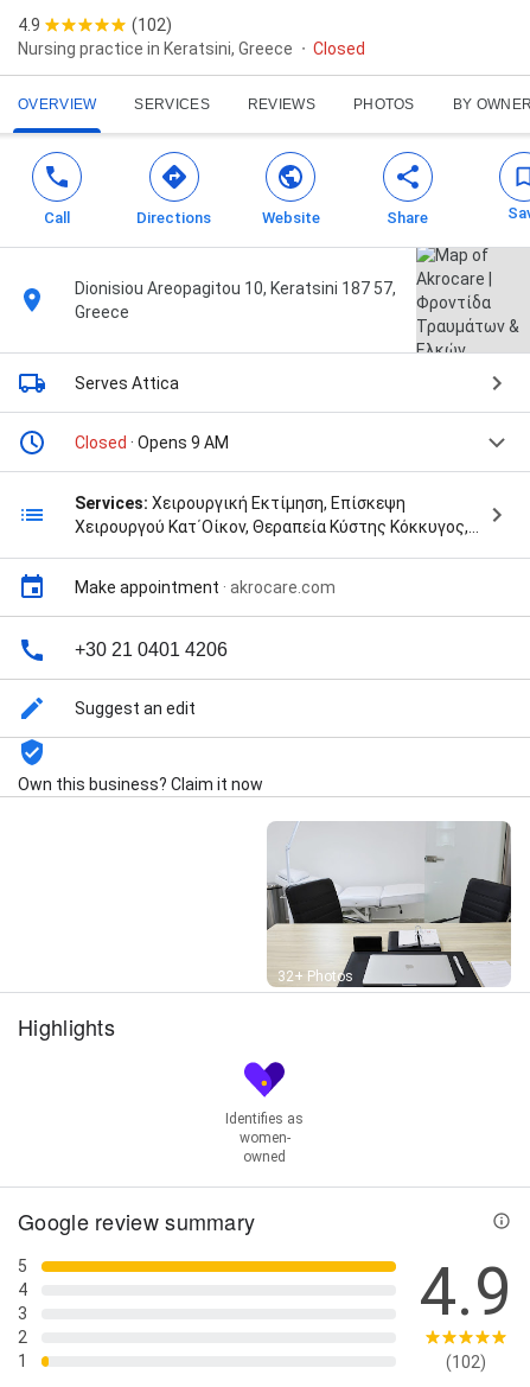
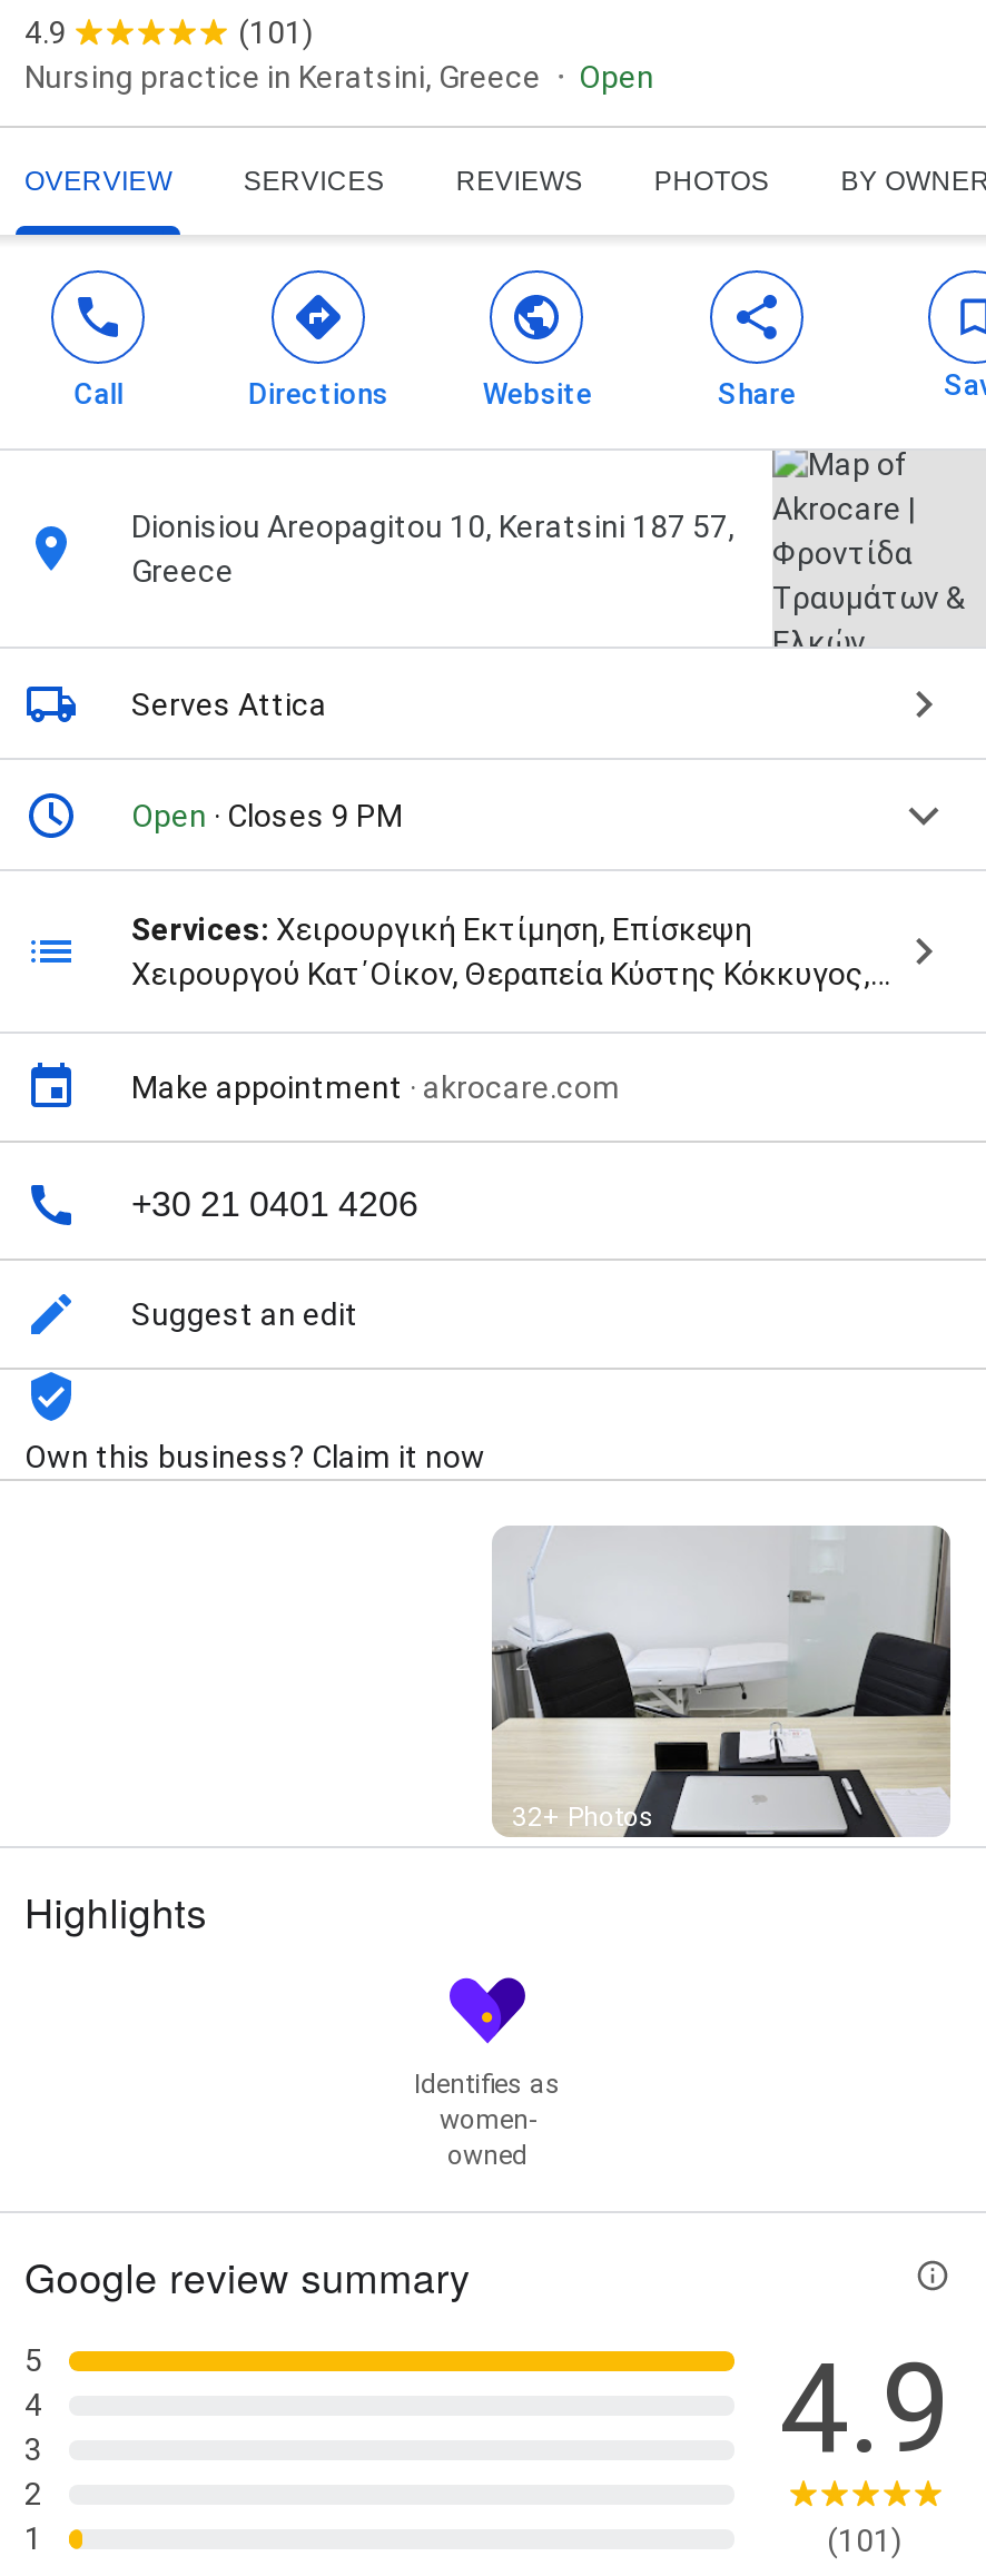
- (102)
+ (101)

- Closed
+ Open

- Closed · Opens 9 AM
+ Open · Closes 9 PM

- (102)
+ (101)
